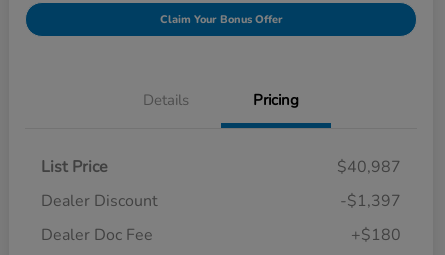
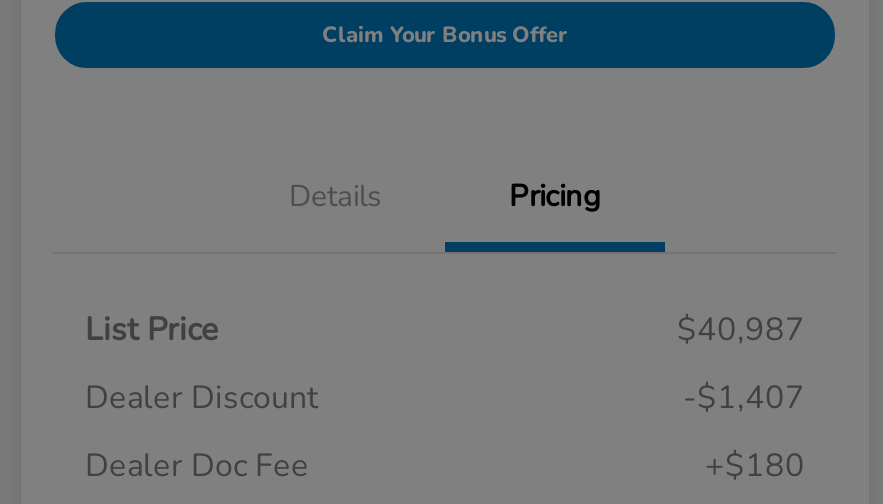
- -$1,397
+ -$1,407
